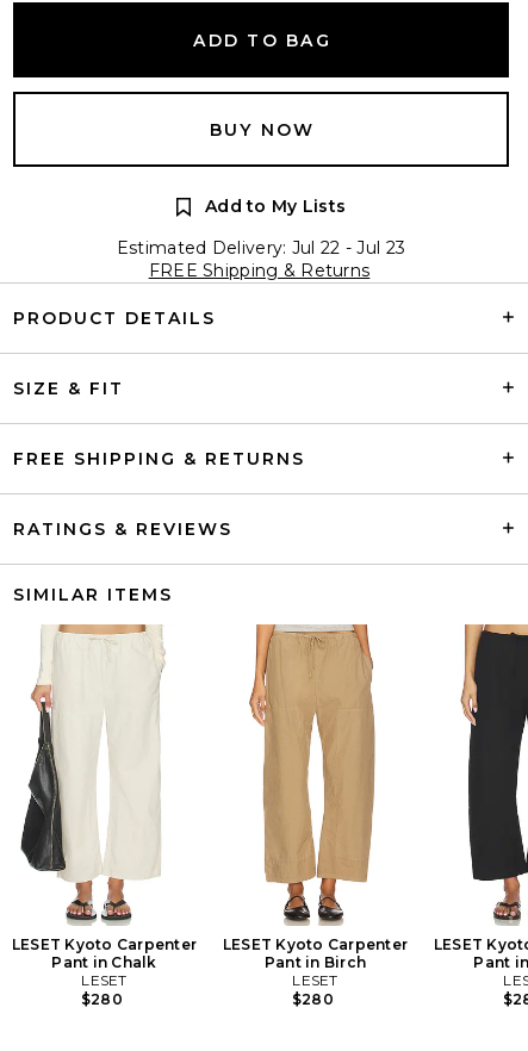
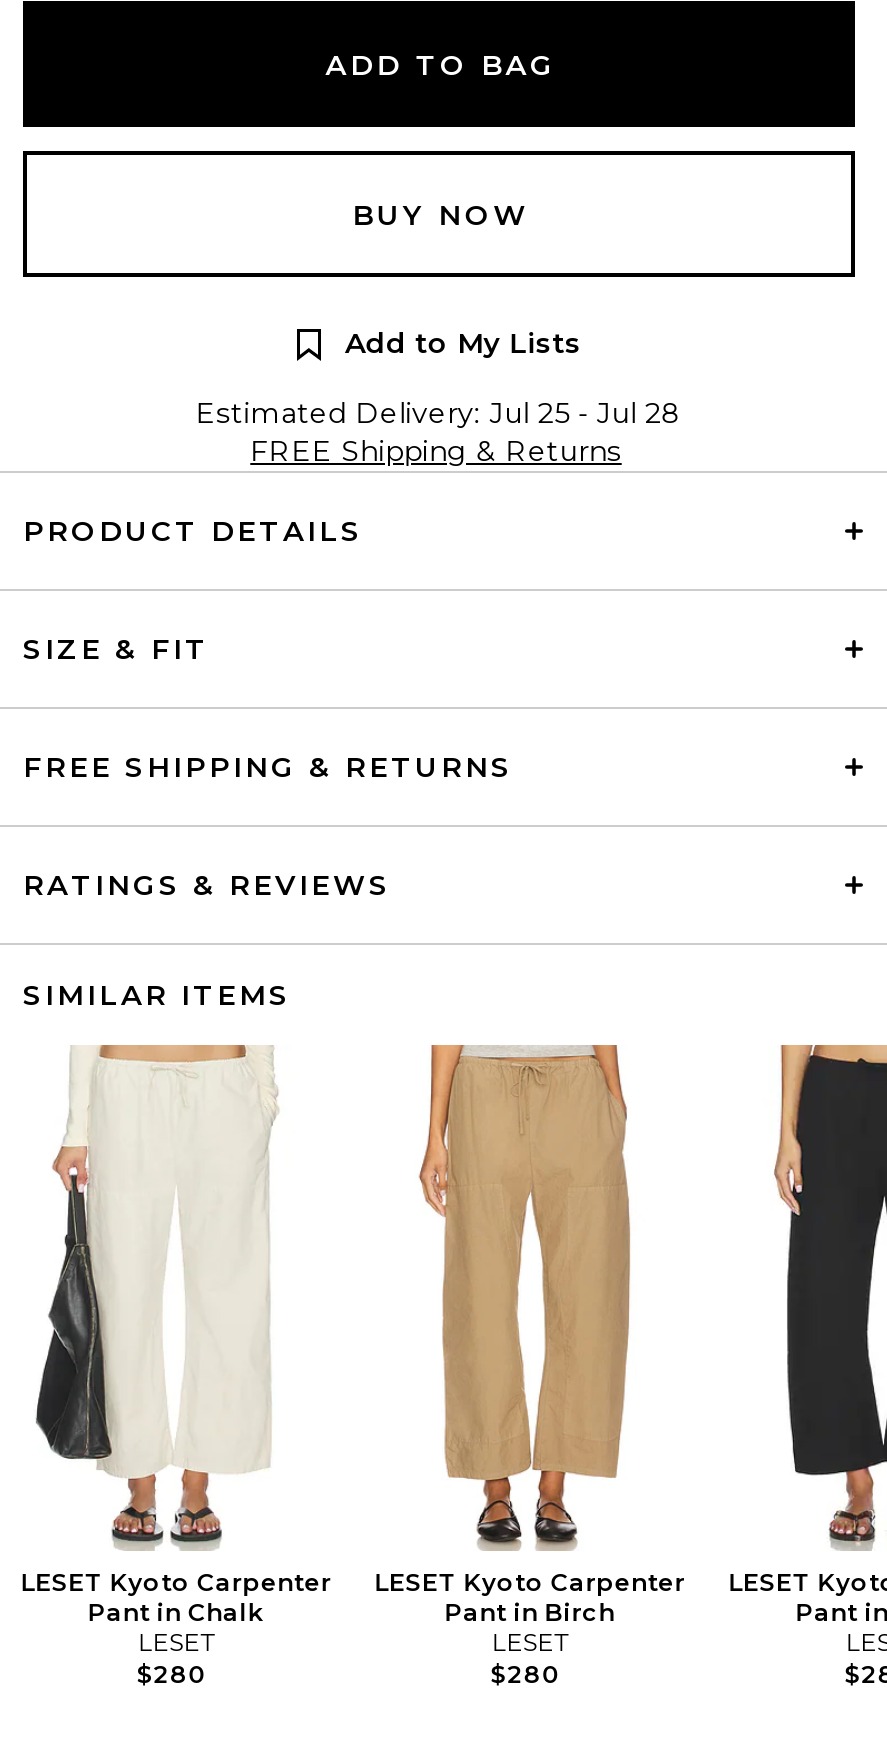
- Estimated Delivery: Jul 22 - Jul 23
+ Estimated Delivery: Jul 25 - Jul 28
